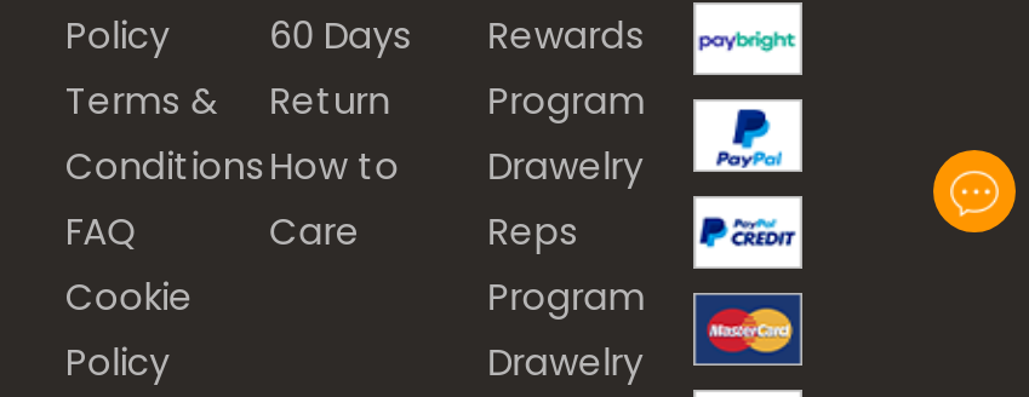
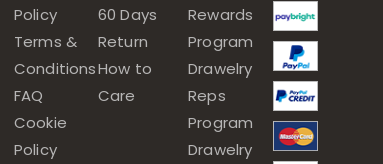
- [image]
